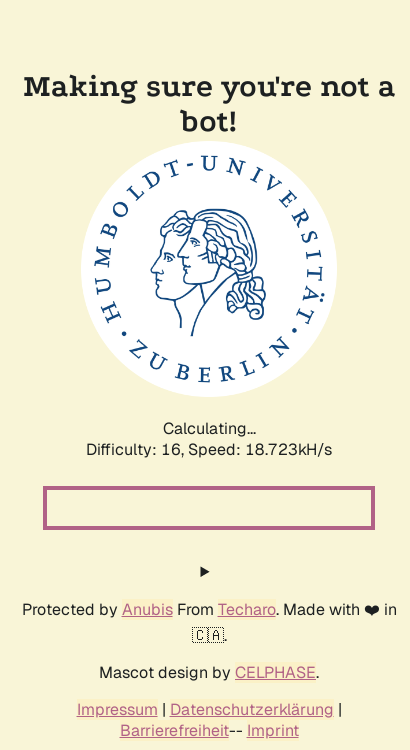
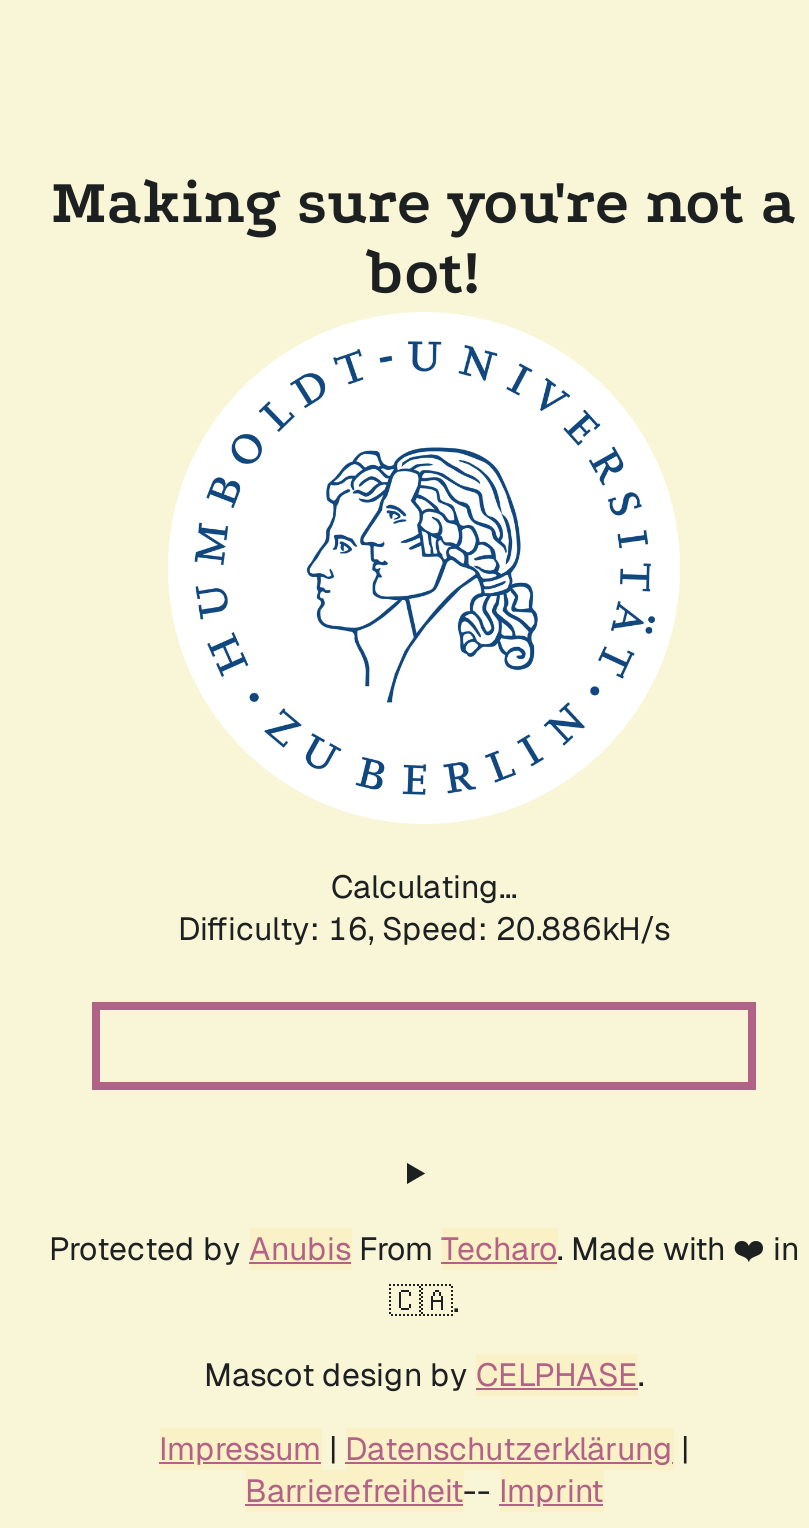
- Difficulty: 16, Speed: 18.723kH/s
+ Difficulty: 16, Speed: 20.886kH/s
